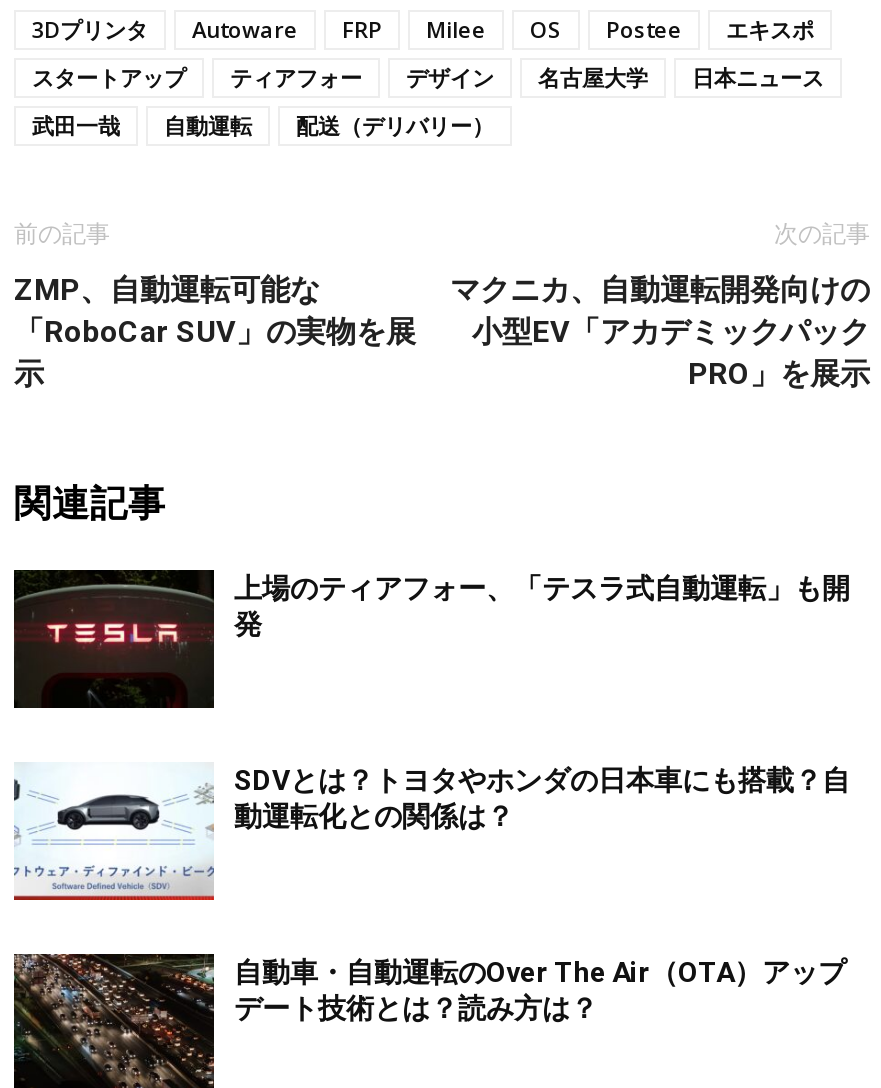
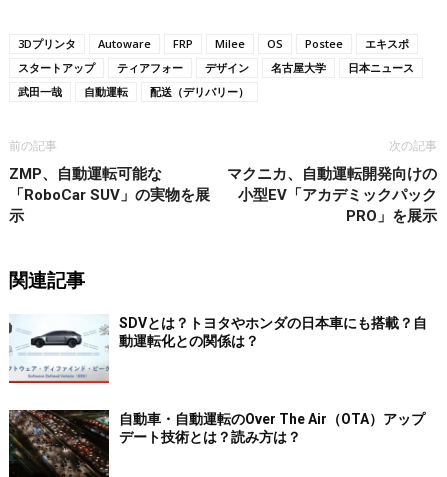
- [image]
- 上場のティアフォー、「テスラ式自動運転」も開
- 発
